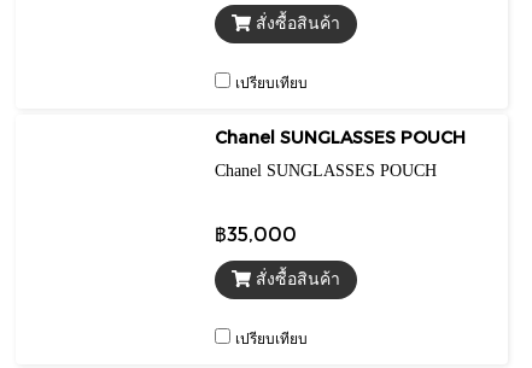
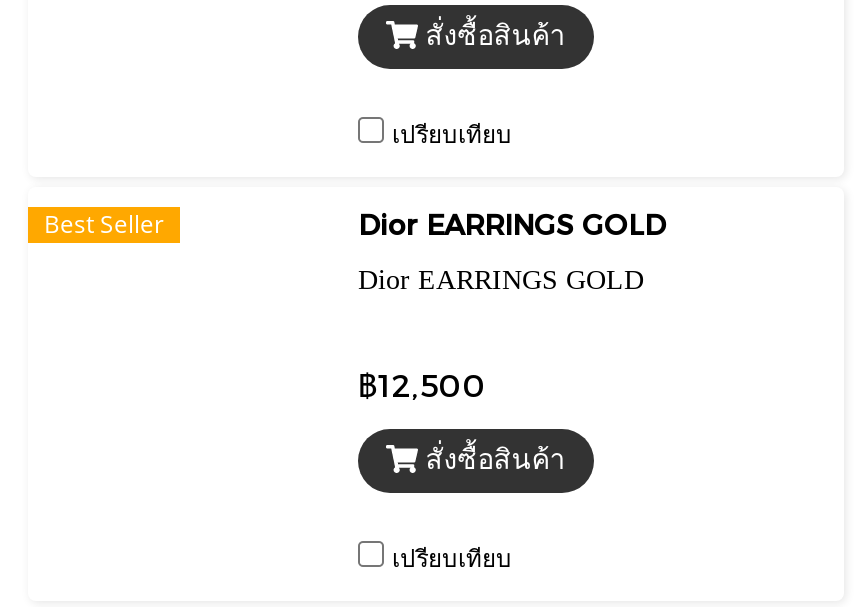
- Chanel SUNGLASSES POUCH
+ Best Seller
+ Dior EARRINGS GOLD

- Chanel SUNGLASSES POUCH
+ Dior EARRINGS GOLD

- ฿35,000
+ ฿12,500
